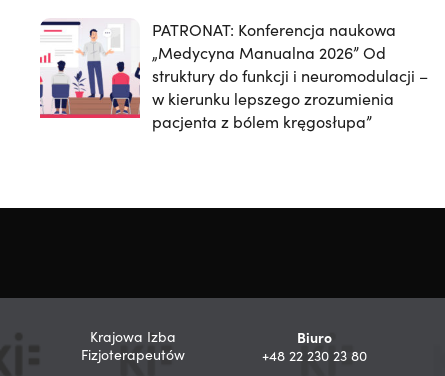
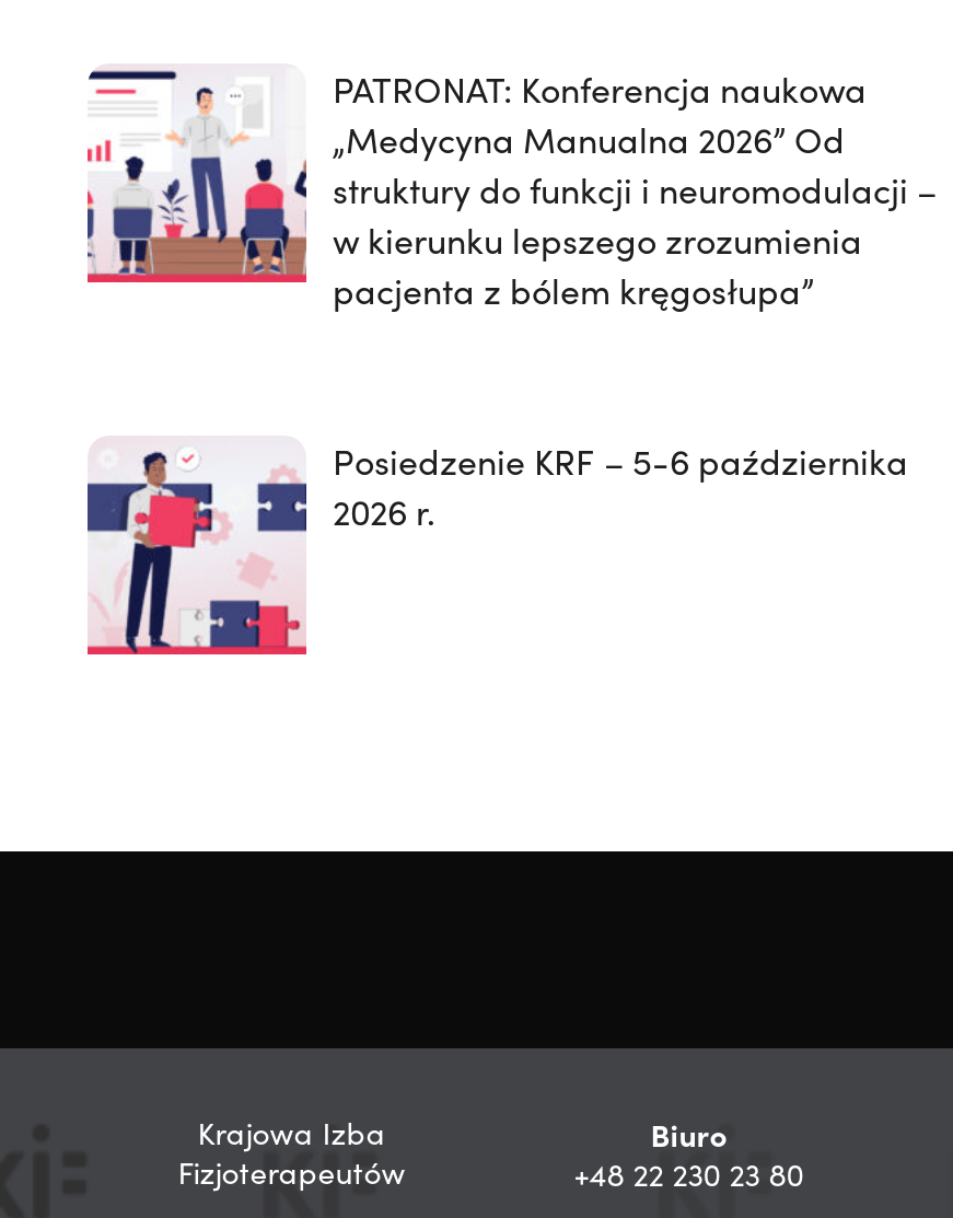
+ [image]
+ Posiedzenie KRF – 5-6 października
+ 2026 r.
